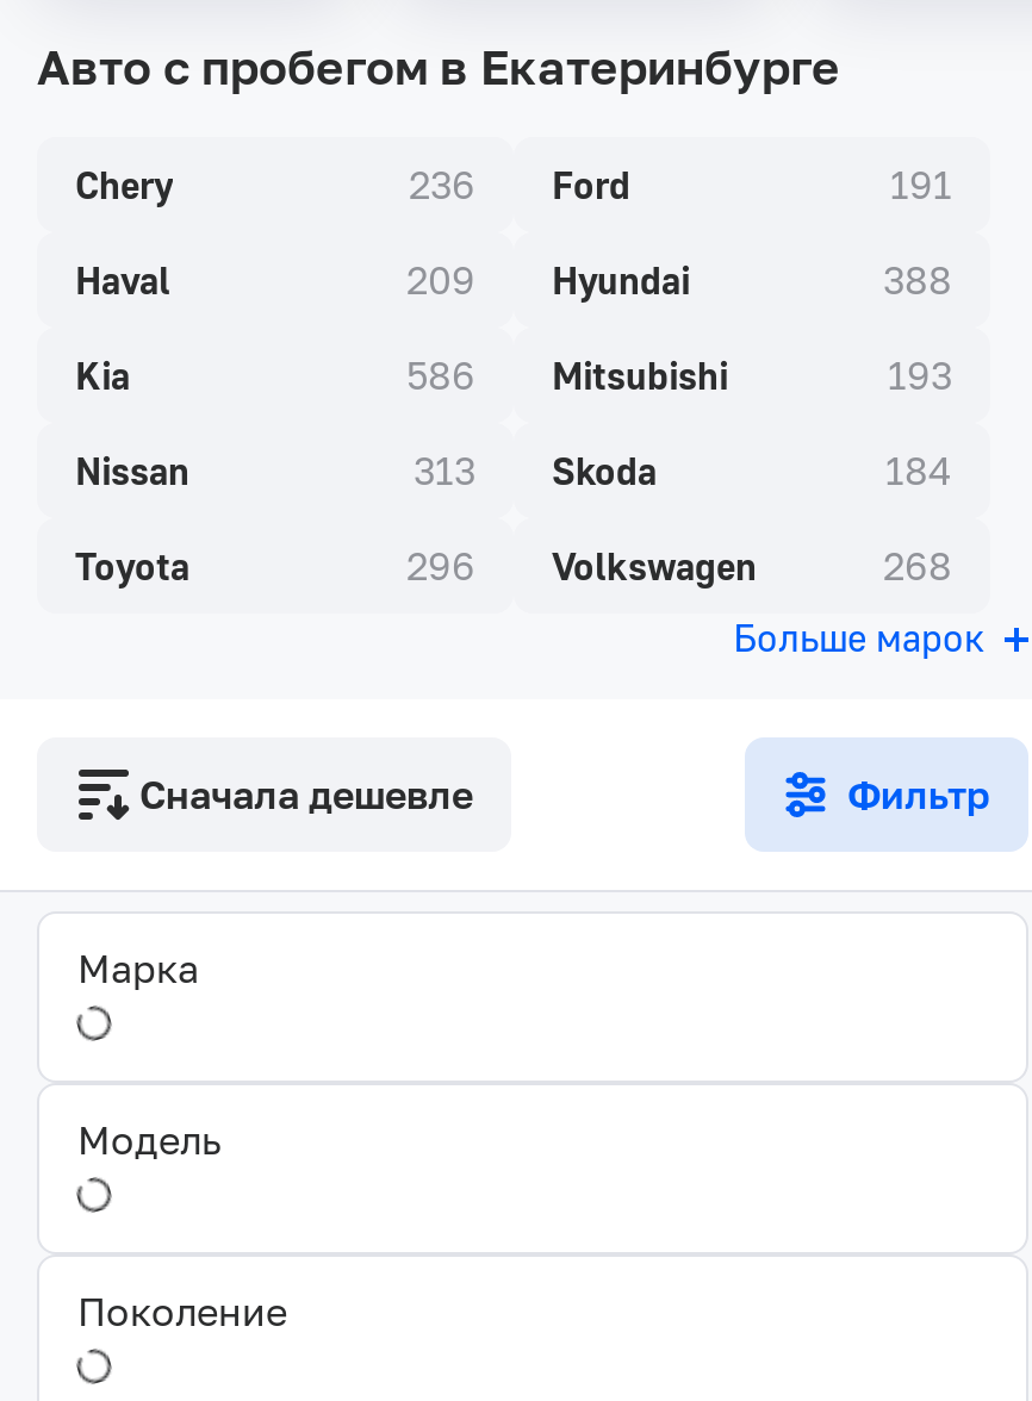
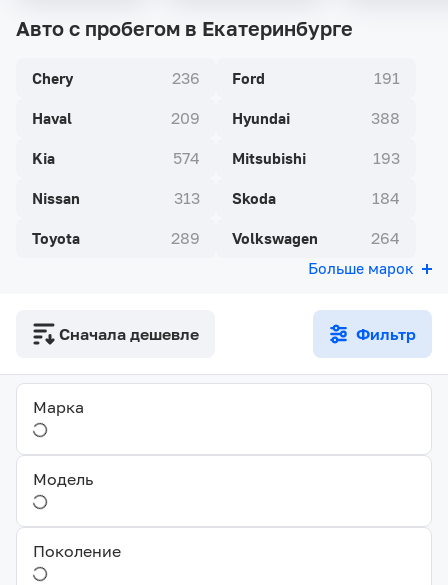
- 586 Mitsubishi
+ 574 Mitsubishi

- 296 Volkswagen
+ 289 Volkswagen

- 268
+ 264
